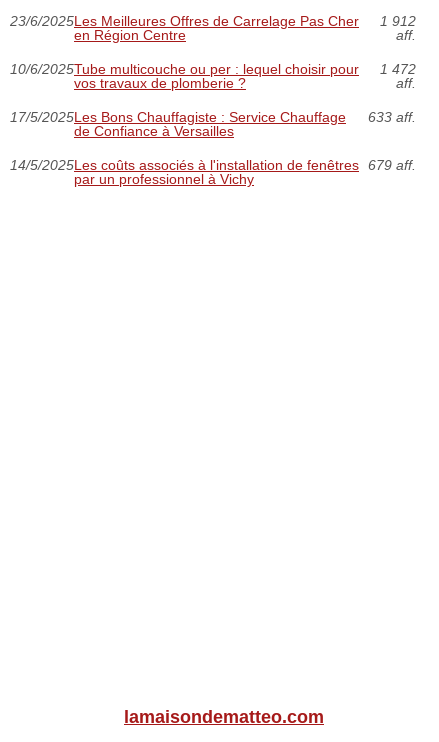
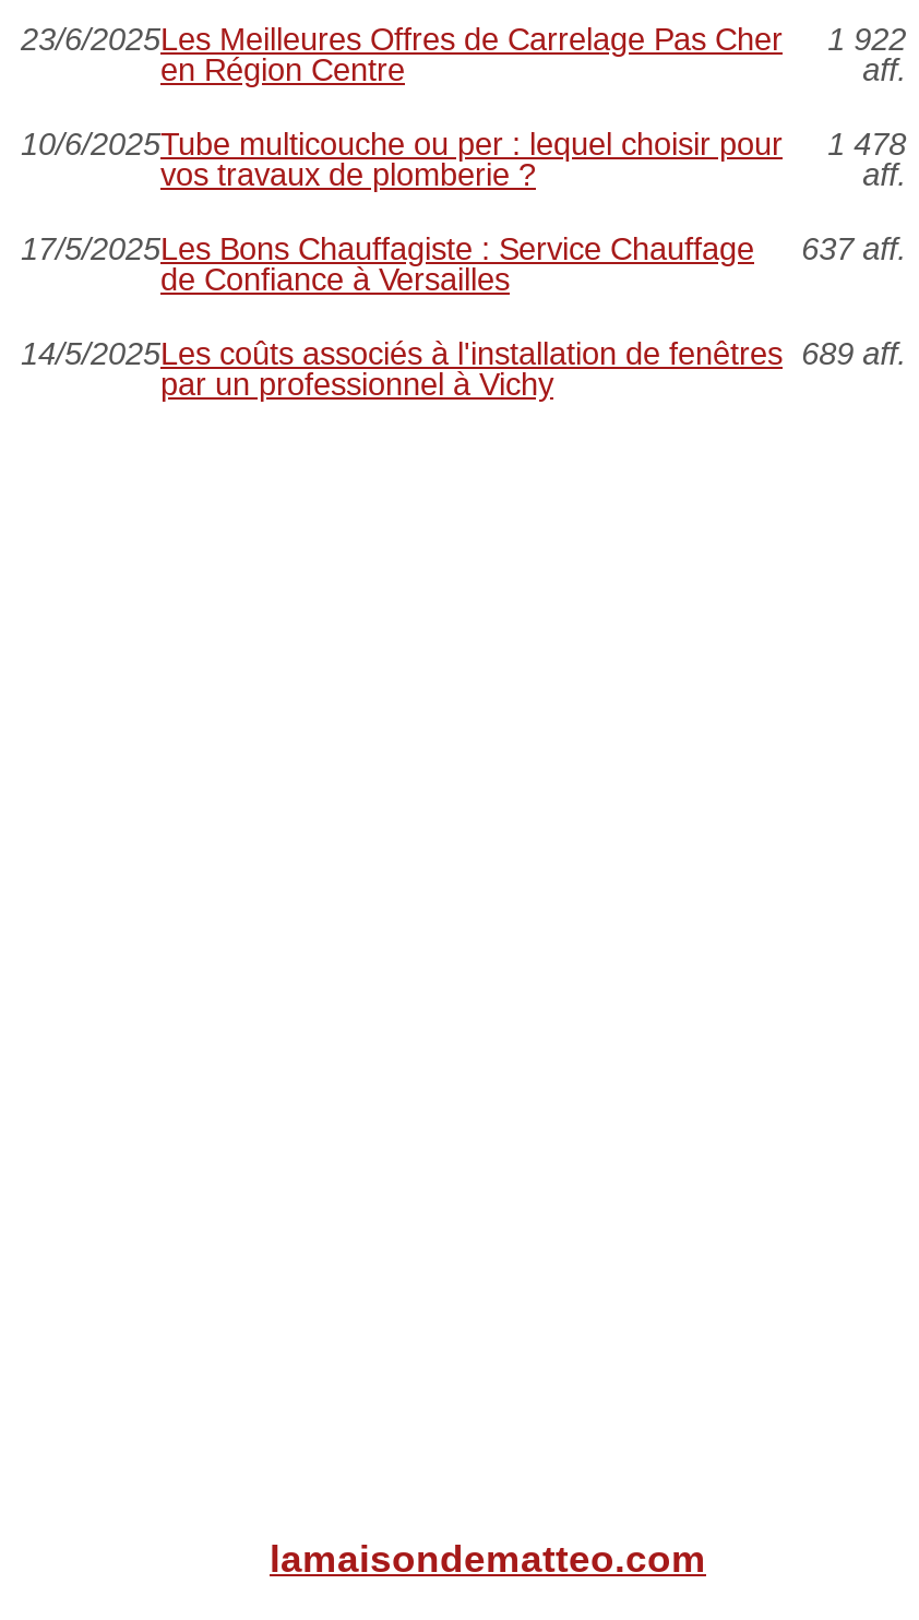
- 23/6/2025 Les Meilleures Offres de Carrelage Pas Cher 1 912
+ 23/6/2025 Les Meilleures Offres de Carrelage Pas Cher 1 922

- 10/6/2025Tube multicouche ou per : lequel choisir pour 1 472
+ 10/6/2025Tube multicouche ou per : lequel choisir pour 1 478

- 17/5/2025 Les Bons Chauffagiste : Service Chauffage 633 aff.
+ 17/5/2025 Les Bons Chauffagiste : Service Chauffage 637 aff.

- 14/5/2025 Les coûts associés à l'installation de fenêtres 679 aff.
+ 14/5/2025 Les coûts associés à l'installation de fenêtres 689 aff.
